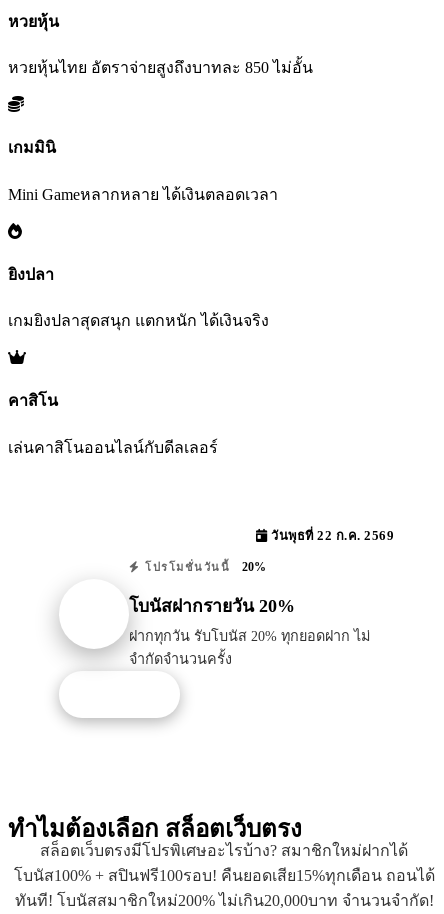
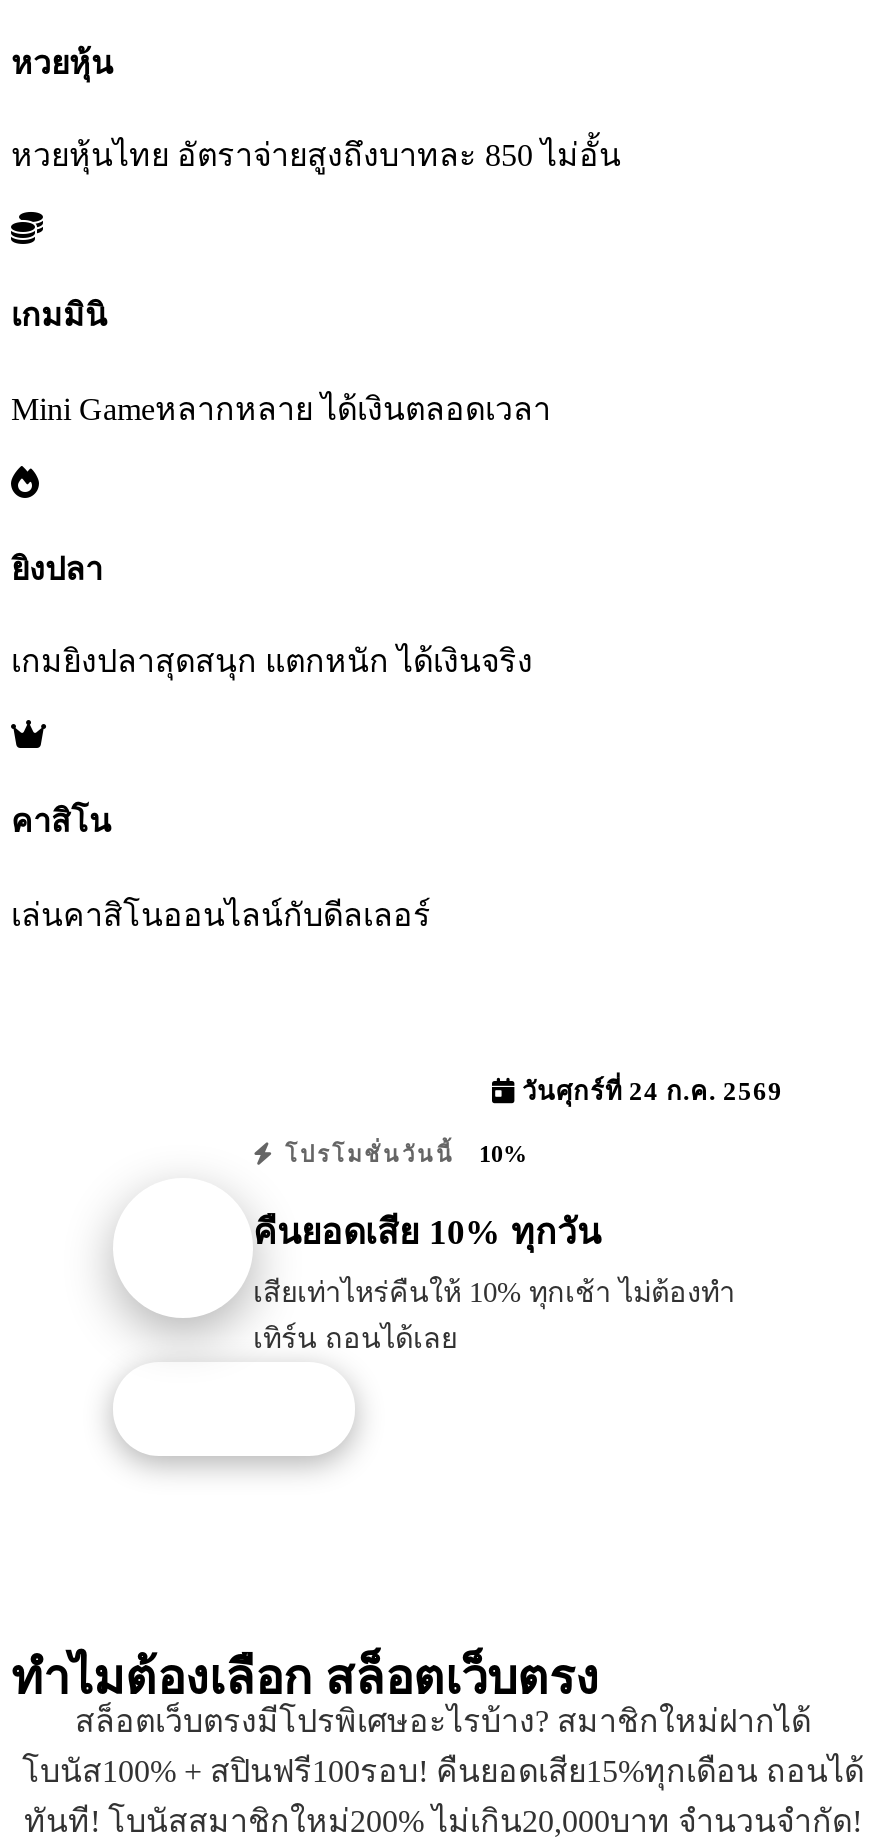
- วันพุธที่ 22 ก.ค. 2569
+ วันศุกร์ที่ 24 ก.ค. 2569

- โปรโมชั่นวันนี้ 20%
+ โปรโมชั่นวันนี้ 10%

- โบนัสฝากรายวัน 20%
+ คืนยอดเสีย 10% ทุกวัน

- ฝากทุกวัน รับโบนัส 20% ทุกยอดฝาก ไม่
- จำกัดจำนวนครั้ง
+ เสียเท่าไหร่คืนให้ 10% ทุกเช้า ไม่ต้องทำ
+ เทิร์น ถอนได้เลย
